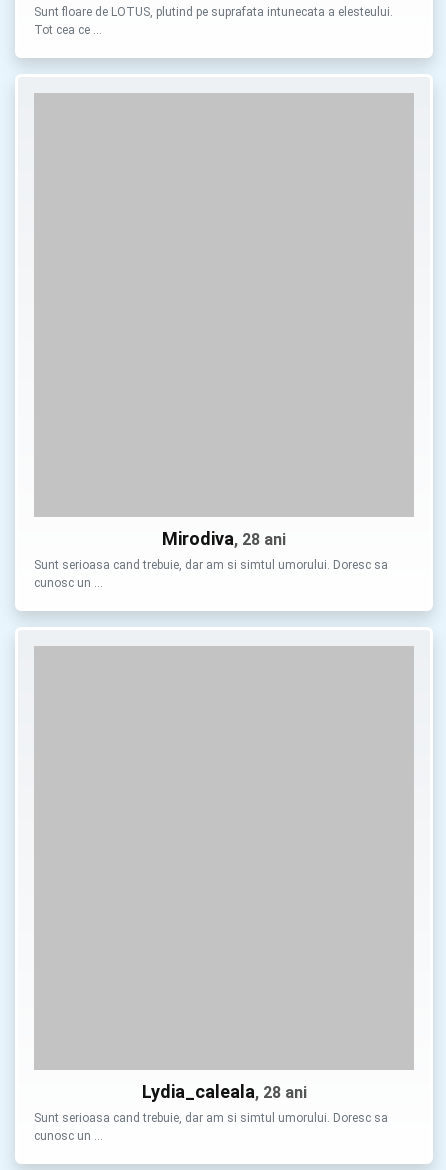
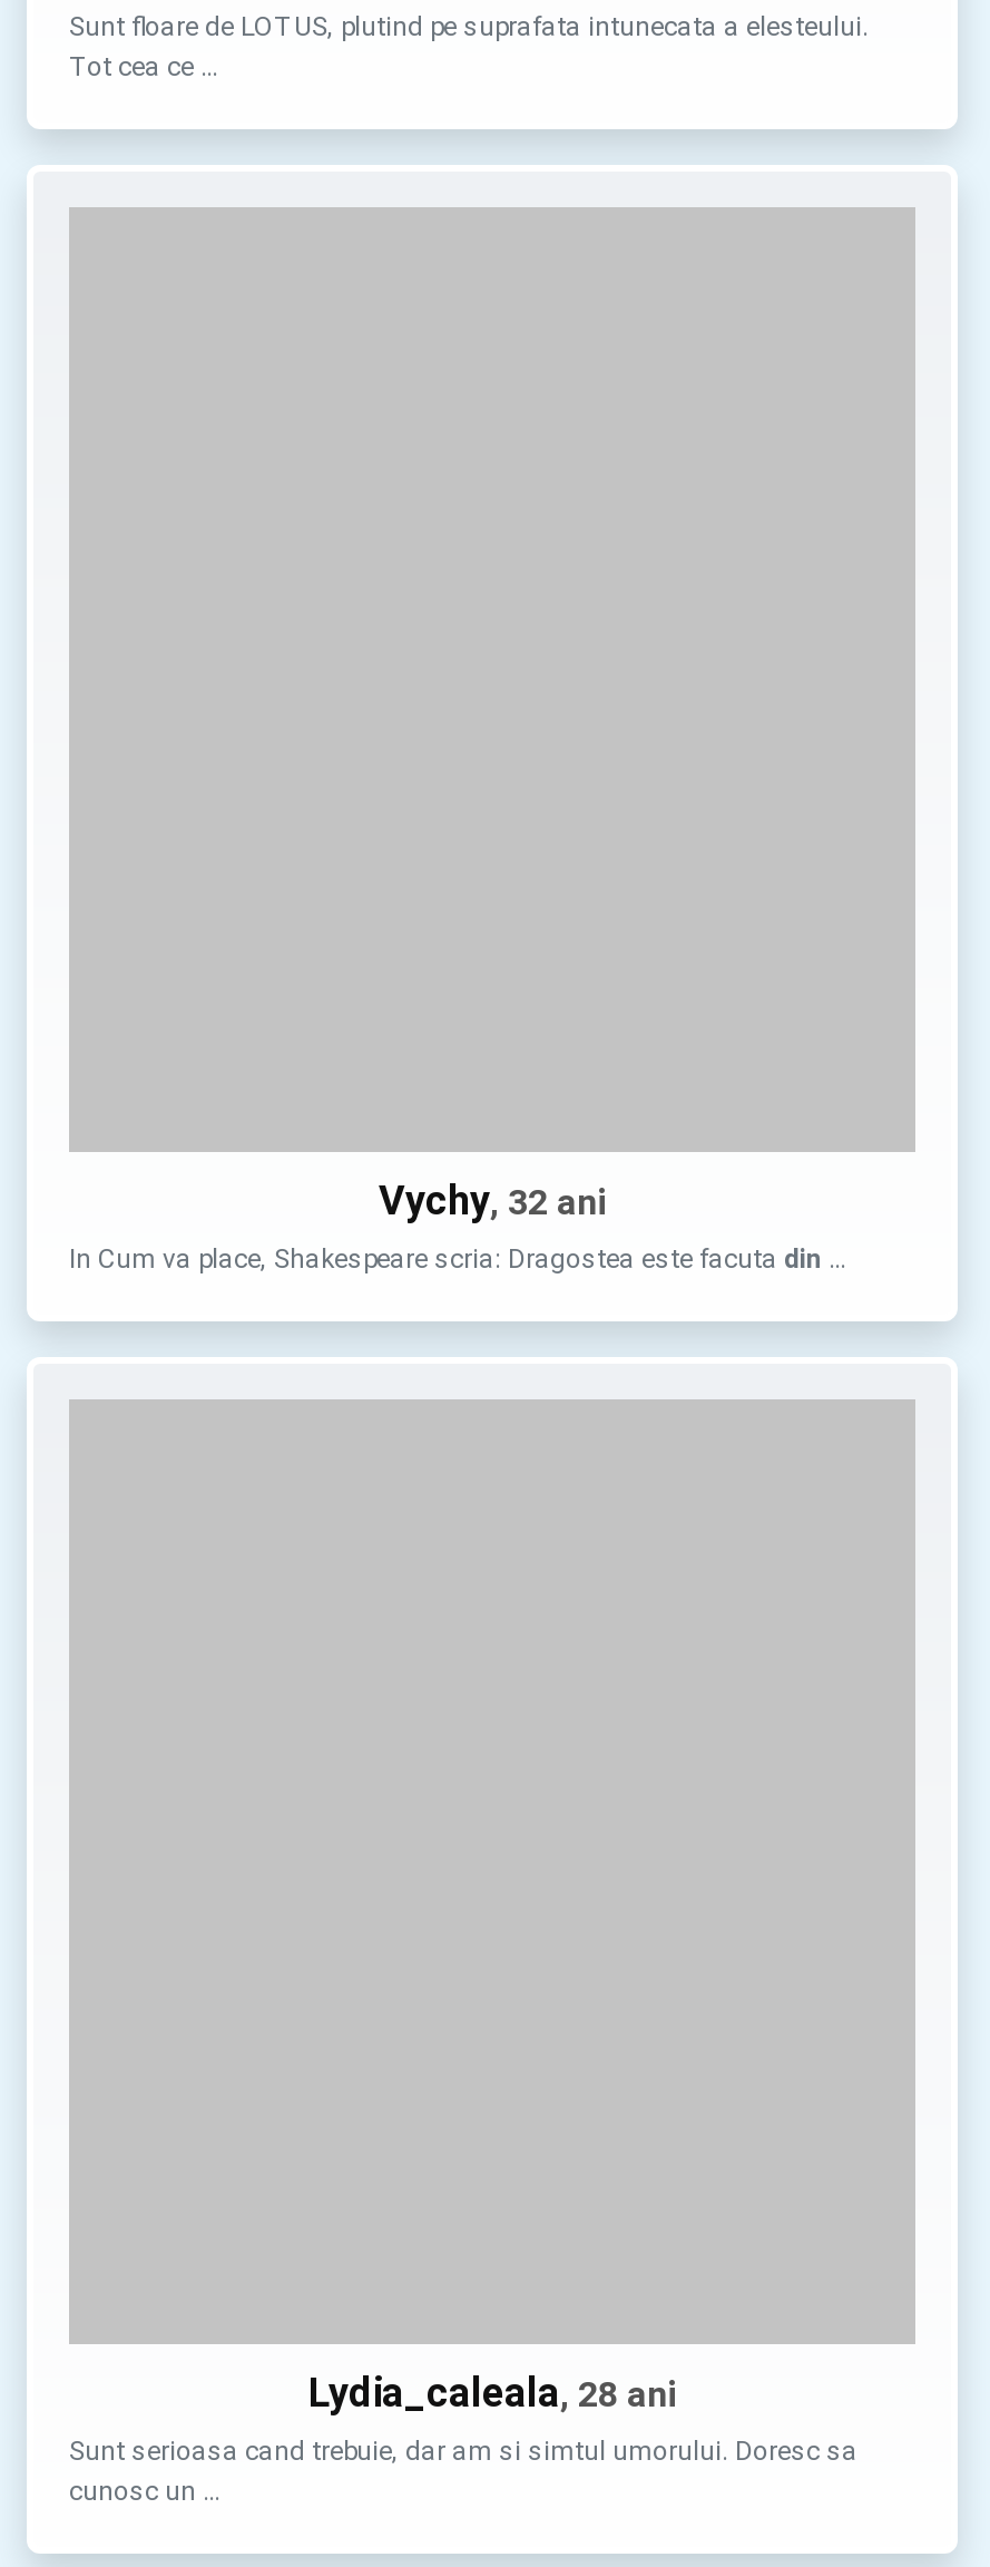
- Mirodiva, 28 ani
- Sunt serioasa cand trebuie, dar am si simtul umorului. Doresc sa
- cunosc un …
+ Vychy, 32 ani
+ In Cum va place, Shakespeare scria: Dragostea este facuta din …
